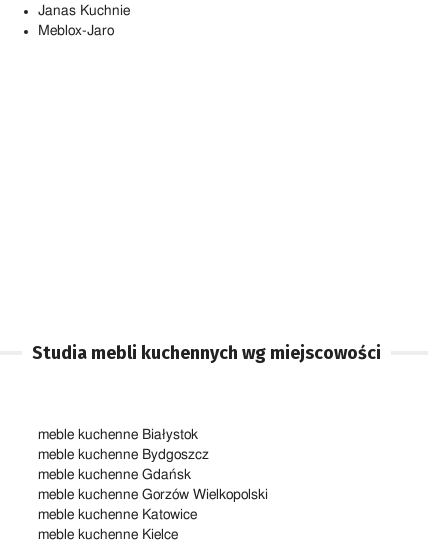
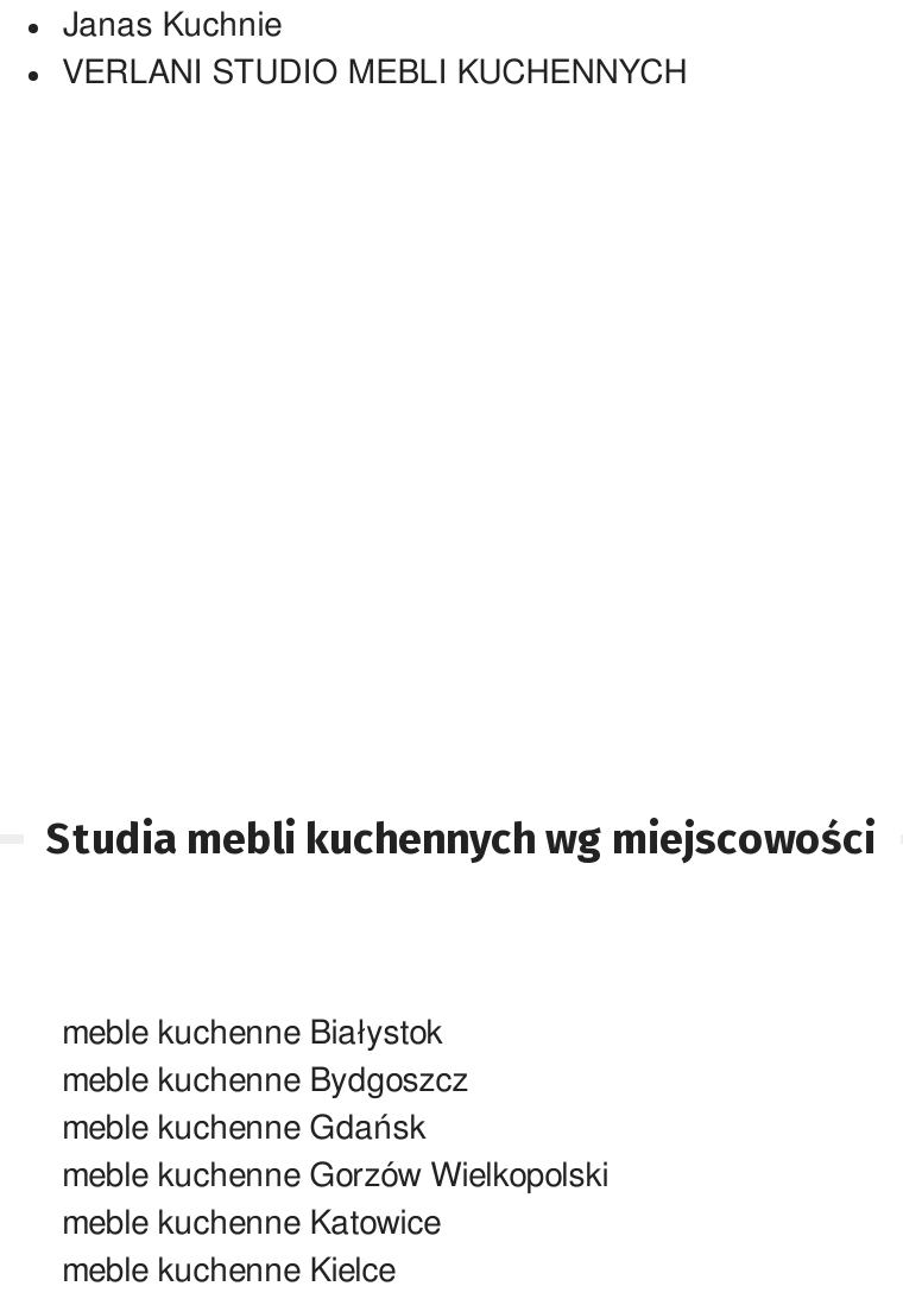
- Meblox-Jaro
+ VERLANI STUDIO MEBLI KUCHENNYCH
